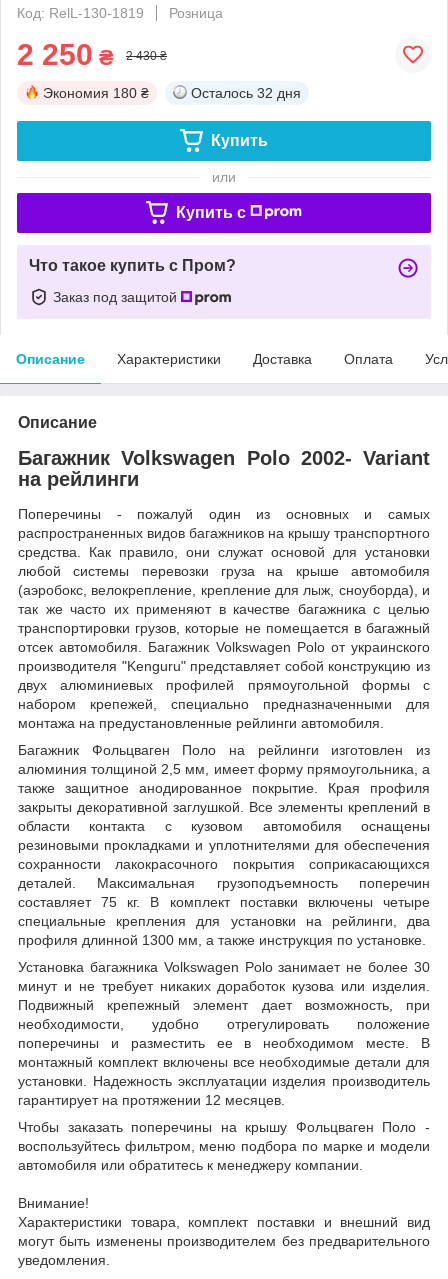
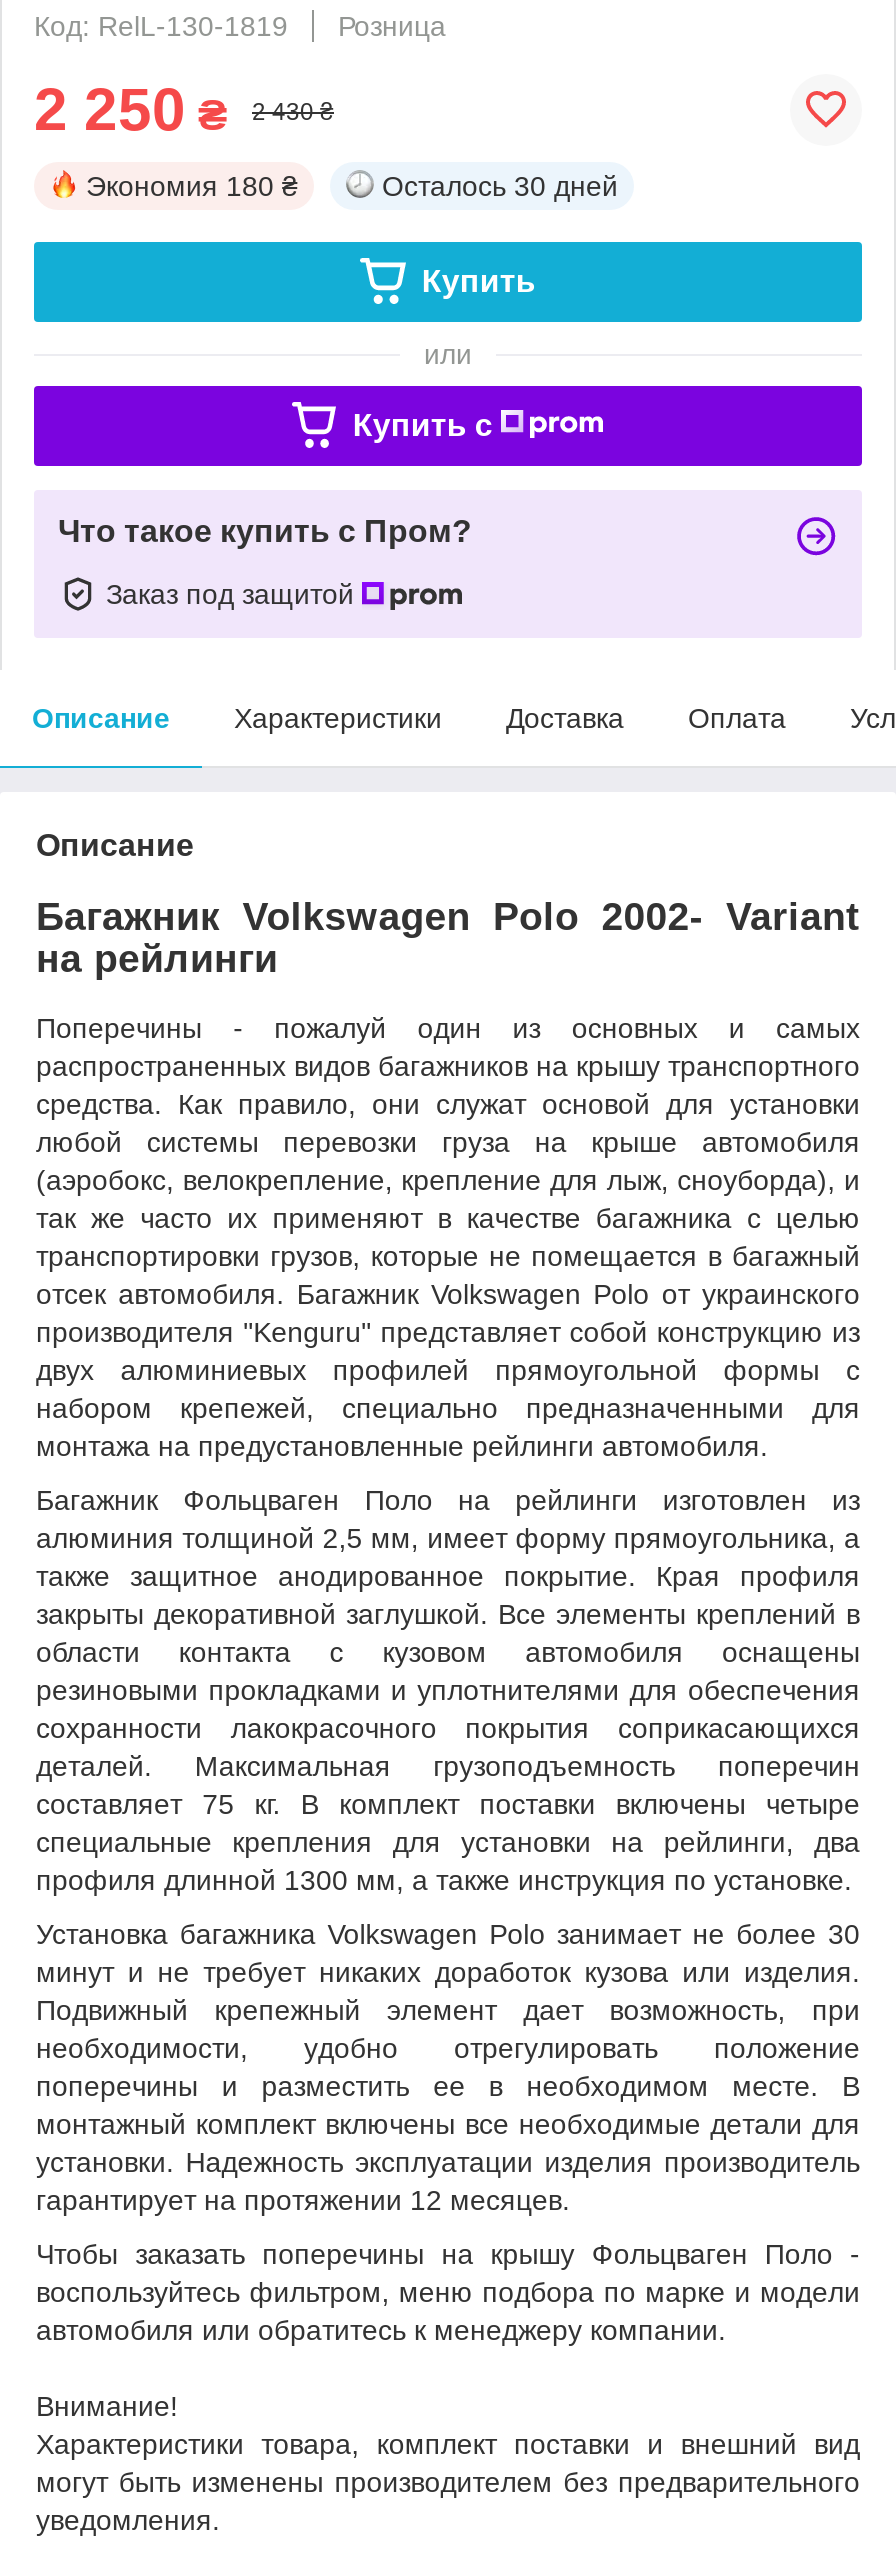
- Осталось 32 дня
+ Осталось 30 дней
